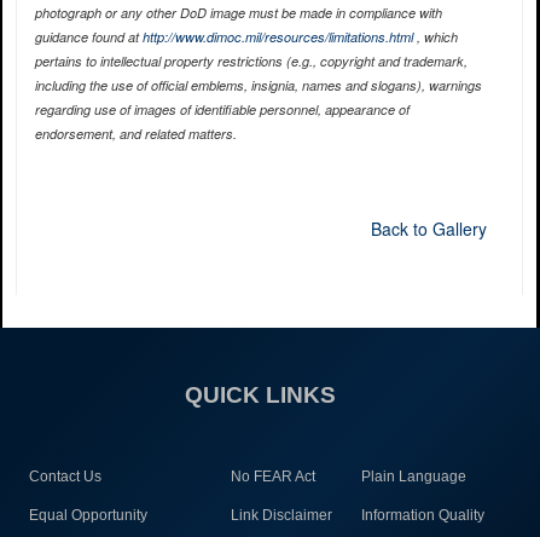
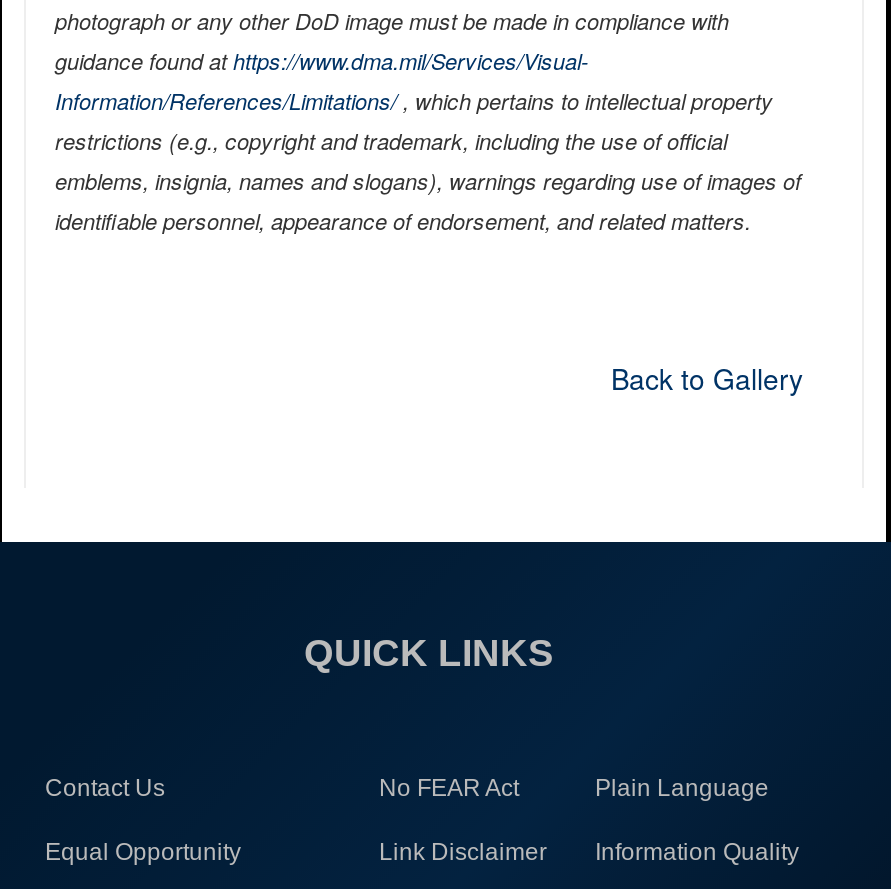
- guidance found athttp://www.dimoc.mil/resources/limitations.html, which
- pertains to intellectual property restrictions (e.g., copyright and trademark,
- including the use of official emblems, insignia, names and slogans), warnings
- regarding use of images of identifiable personnel, appearance of
- endorsement, and related matters.
+ guidance found athttps://www.dma.mil/Services/Visual-
+ Information/References/Limitations/, which pertains to intellectual property
+ restrictions (e.g., copyright and trademark, including the use of official
+ emblems, insignia, names and slogans), warnings regarding use of images of
+ identifiable personnel, appearance of endorsement, and related matters.
